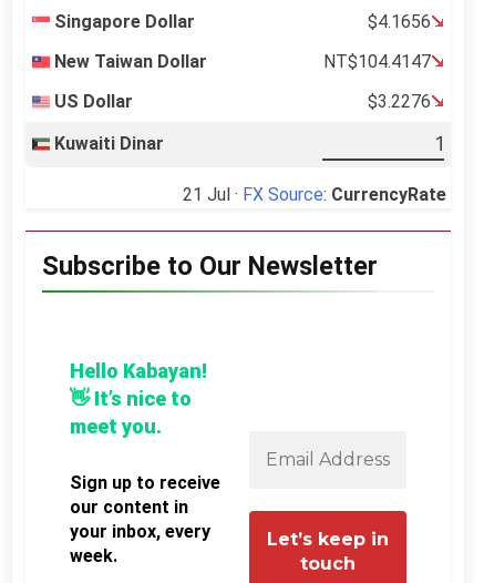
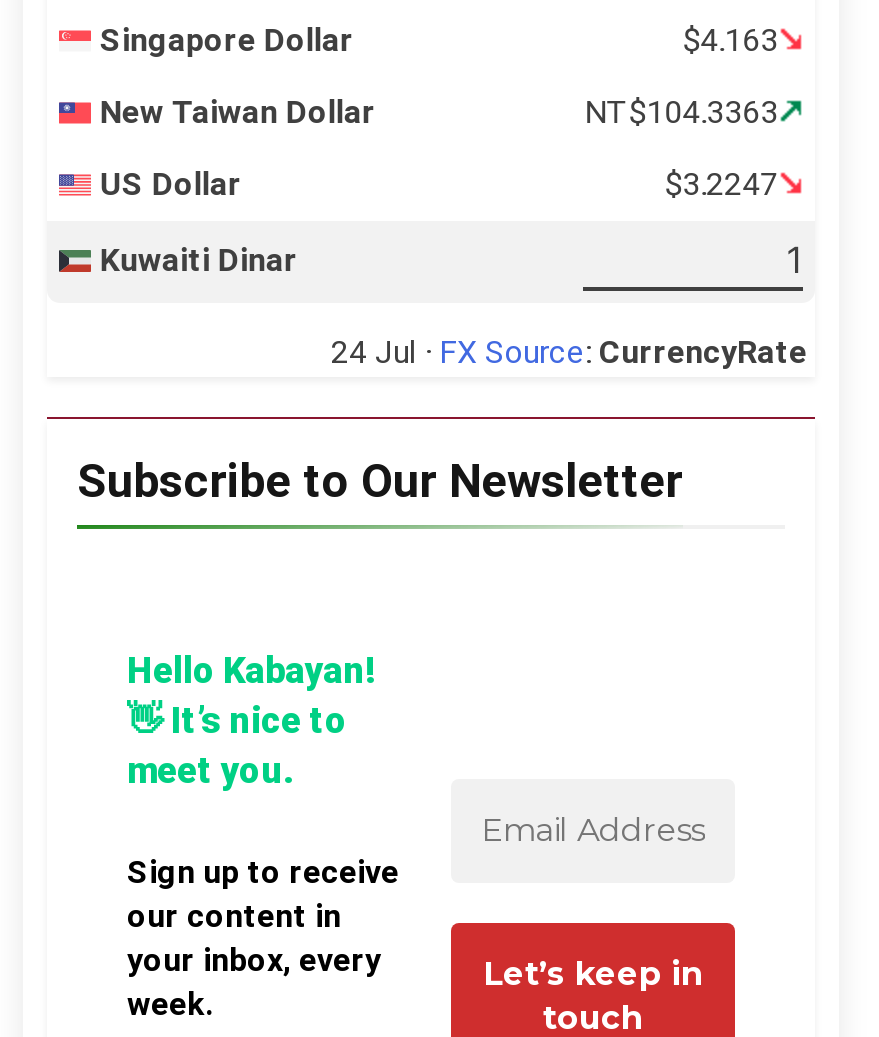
- $4.1656
+ $4.163

- NT$104.4147
+ NT$104.3363

- $3.2276
+ $3.2247

- 21 Jul · FX Source: CurrencyRate
+ 24 Jul · FX Source: CurrencyRate
